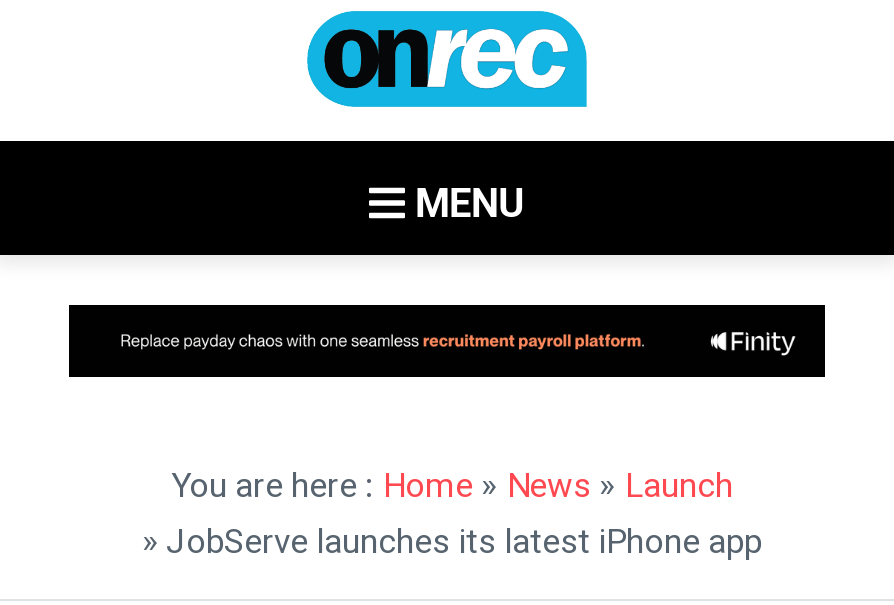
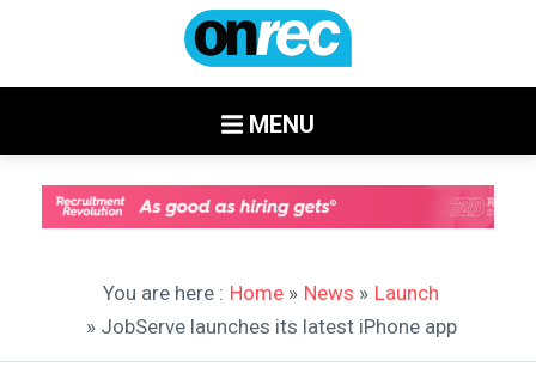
- [image]
+ [image]
